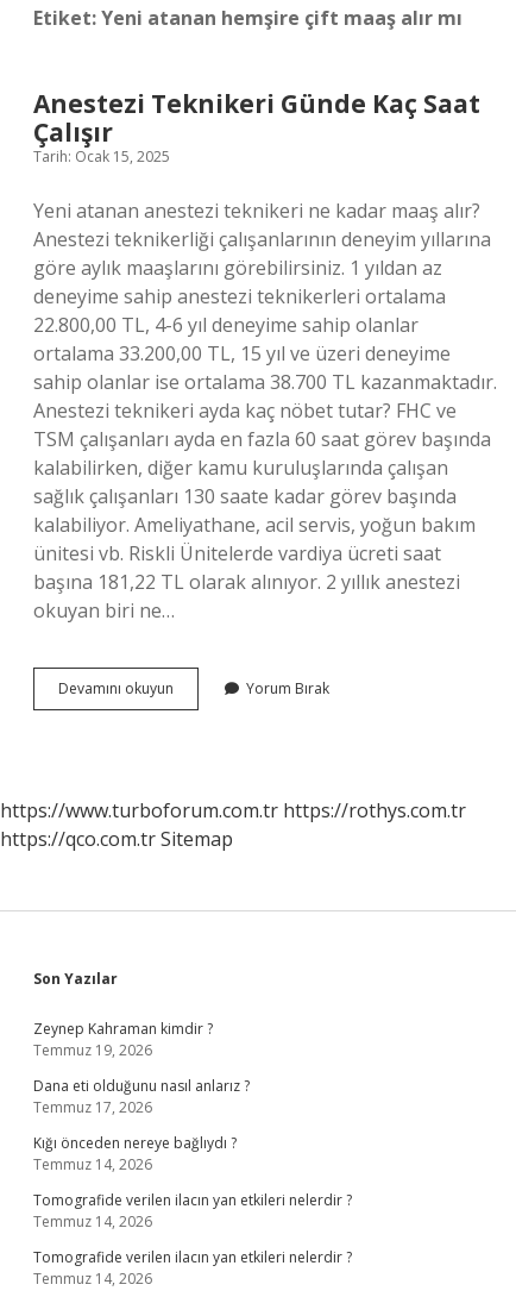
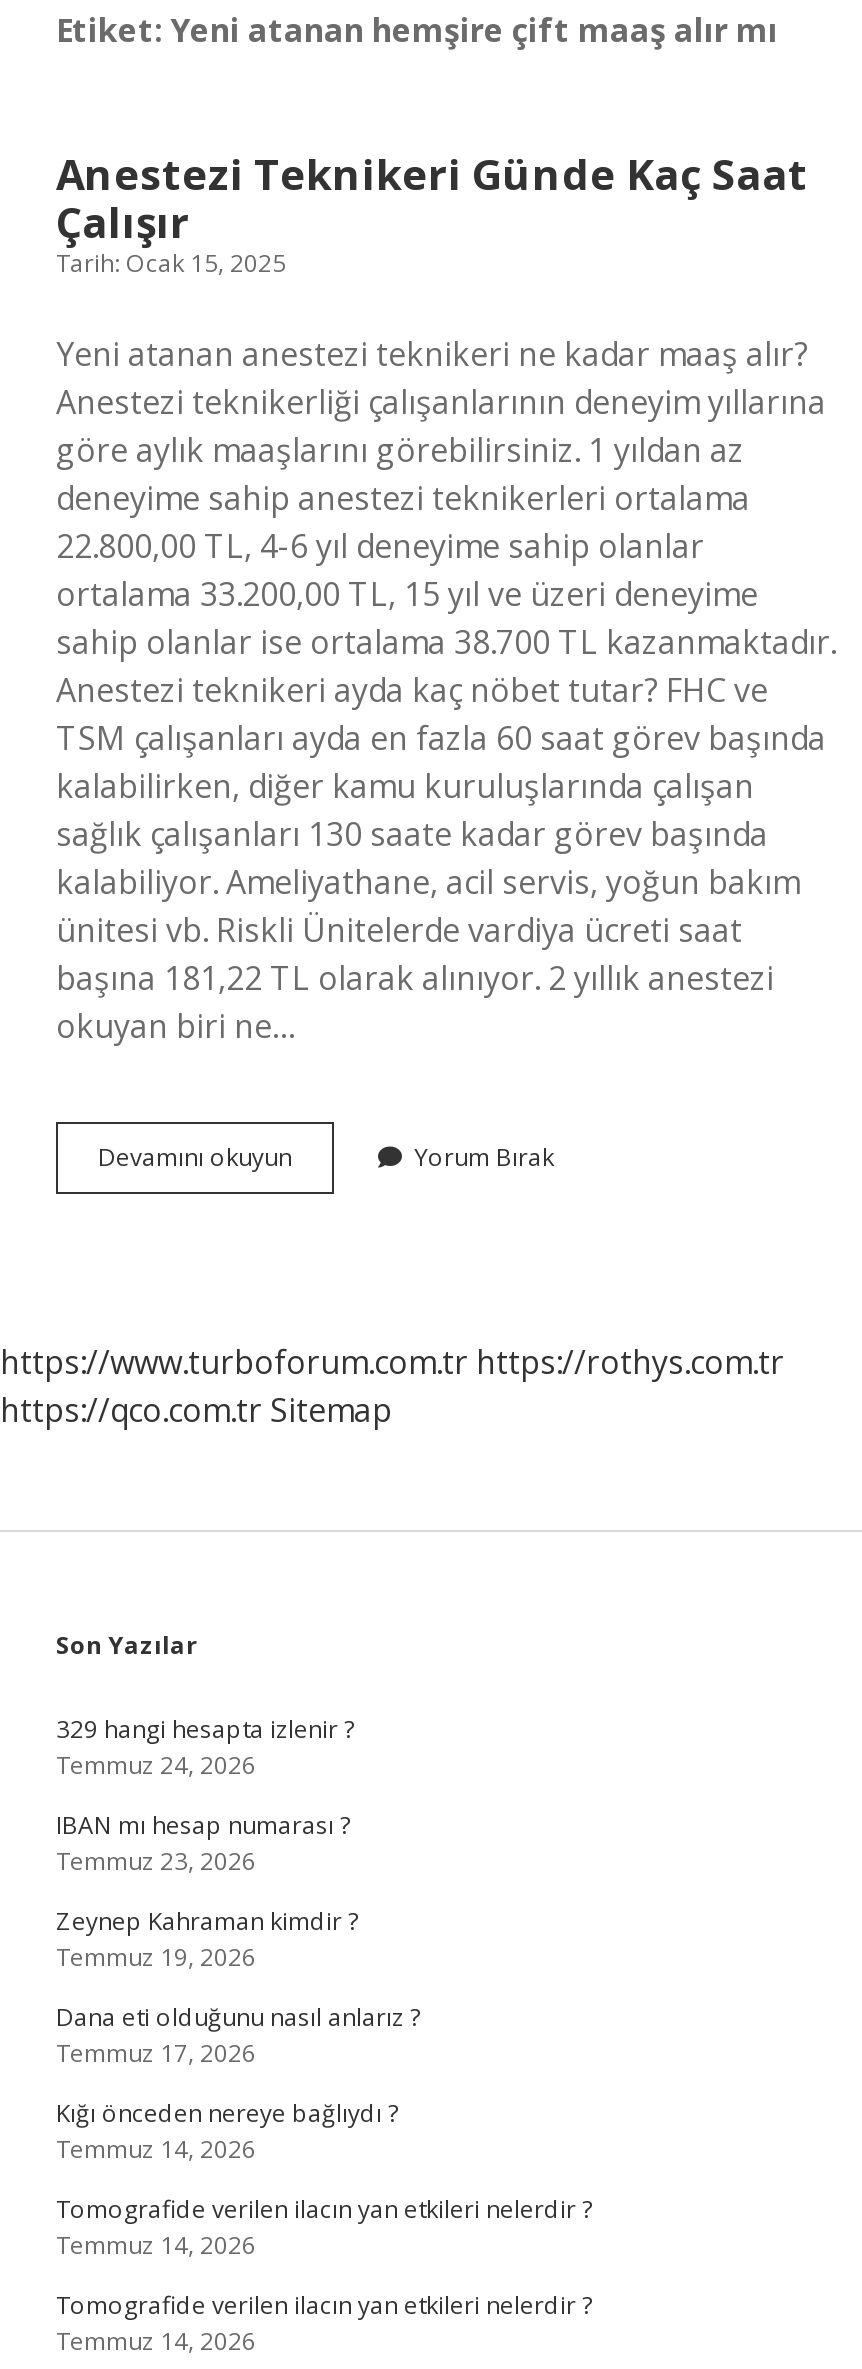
+ 329 hangi hesapta izlenir ?
+ Temmuz 24, 2026
+ IBAN mı hesap numarası ?
+ Temmuz 23, 2026
